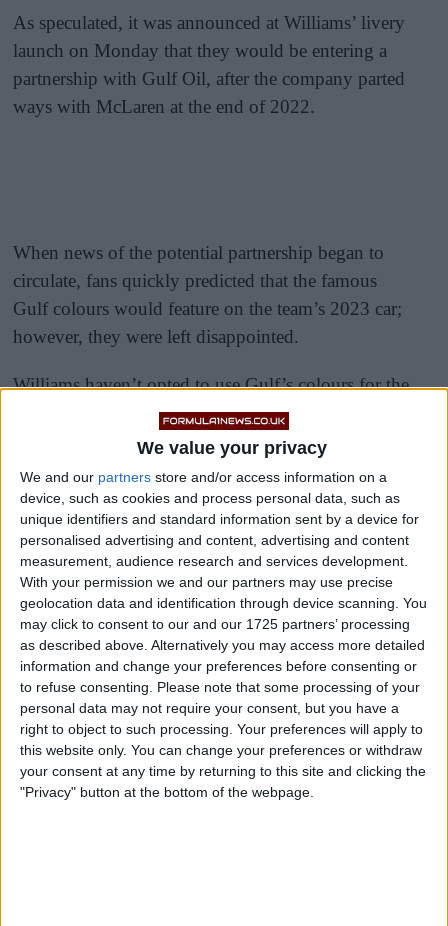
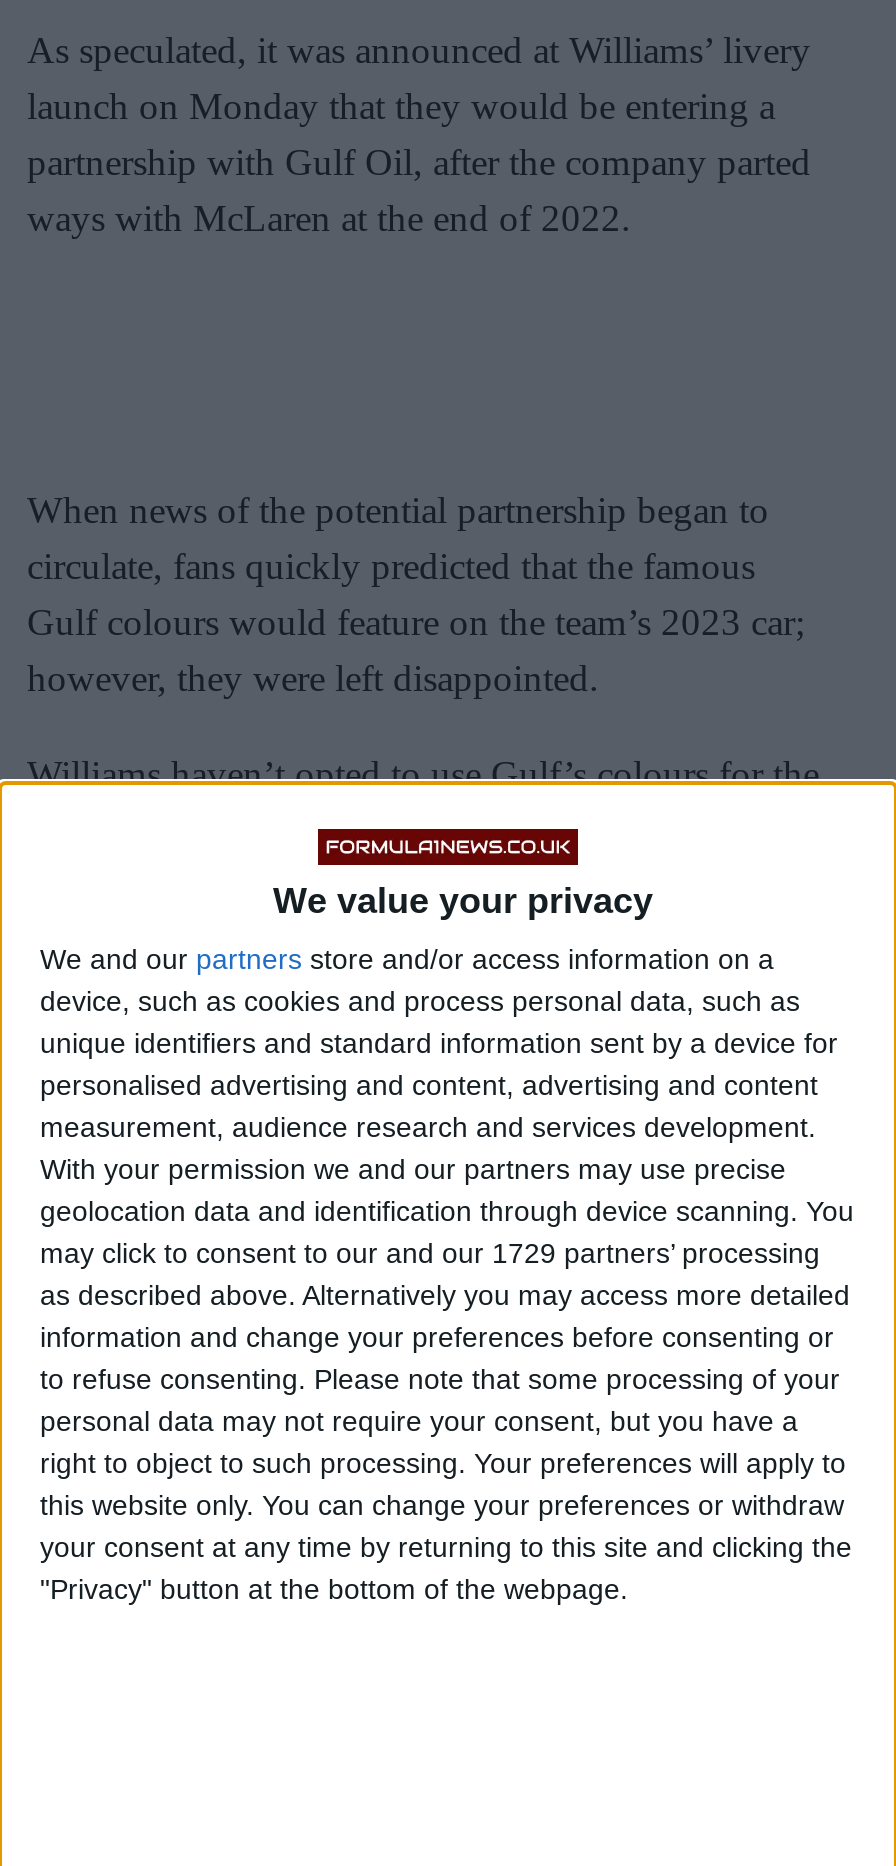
- may click to consent to our and our 1725 partners’ processing
+ may click to consent to our and our 1729 partners’ processing
